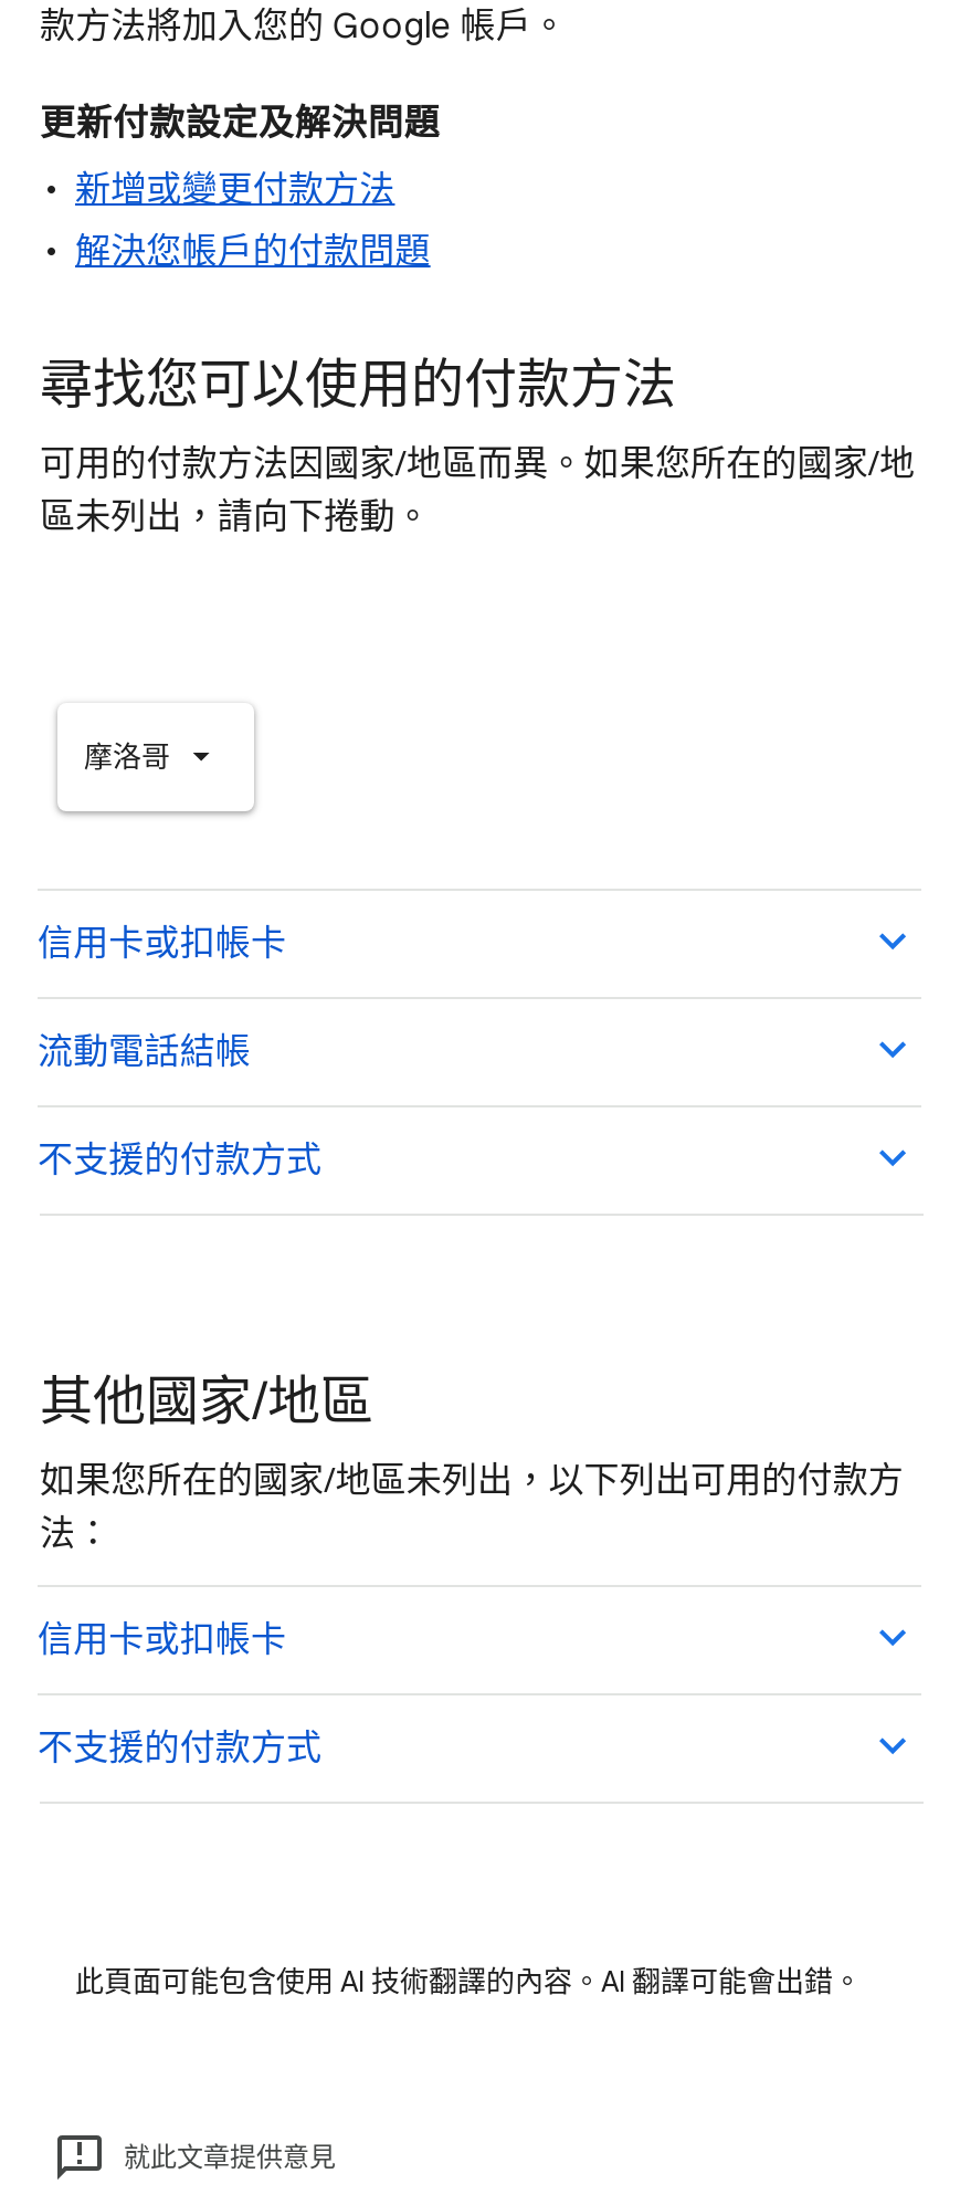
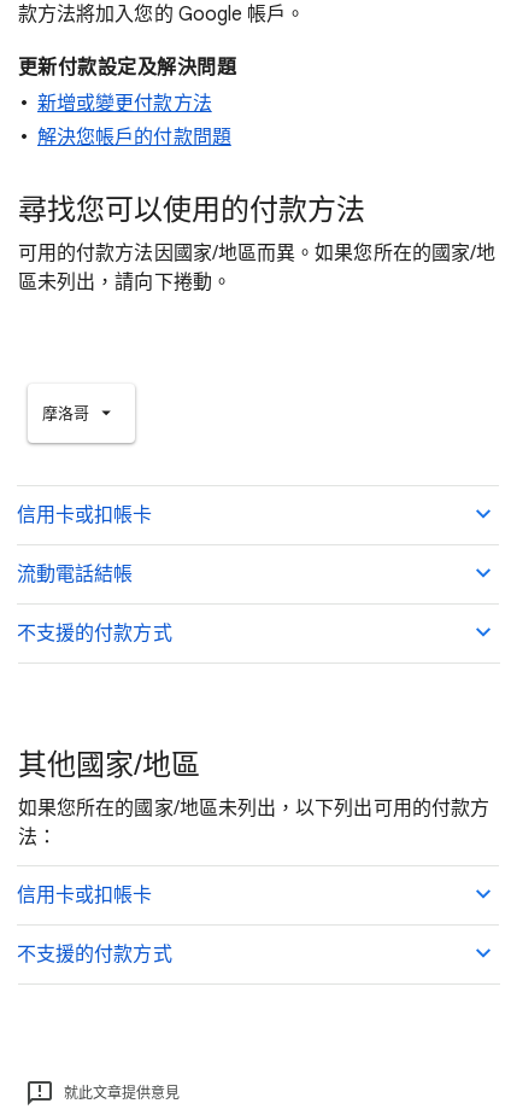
- 此頁面可能包含使用 AI 技術翻譯的內容。AI 翻譯可能會出錯。
